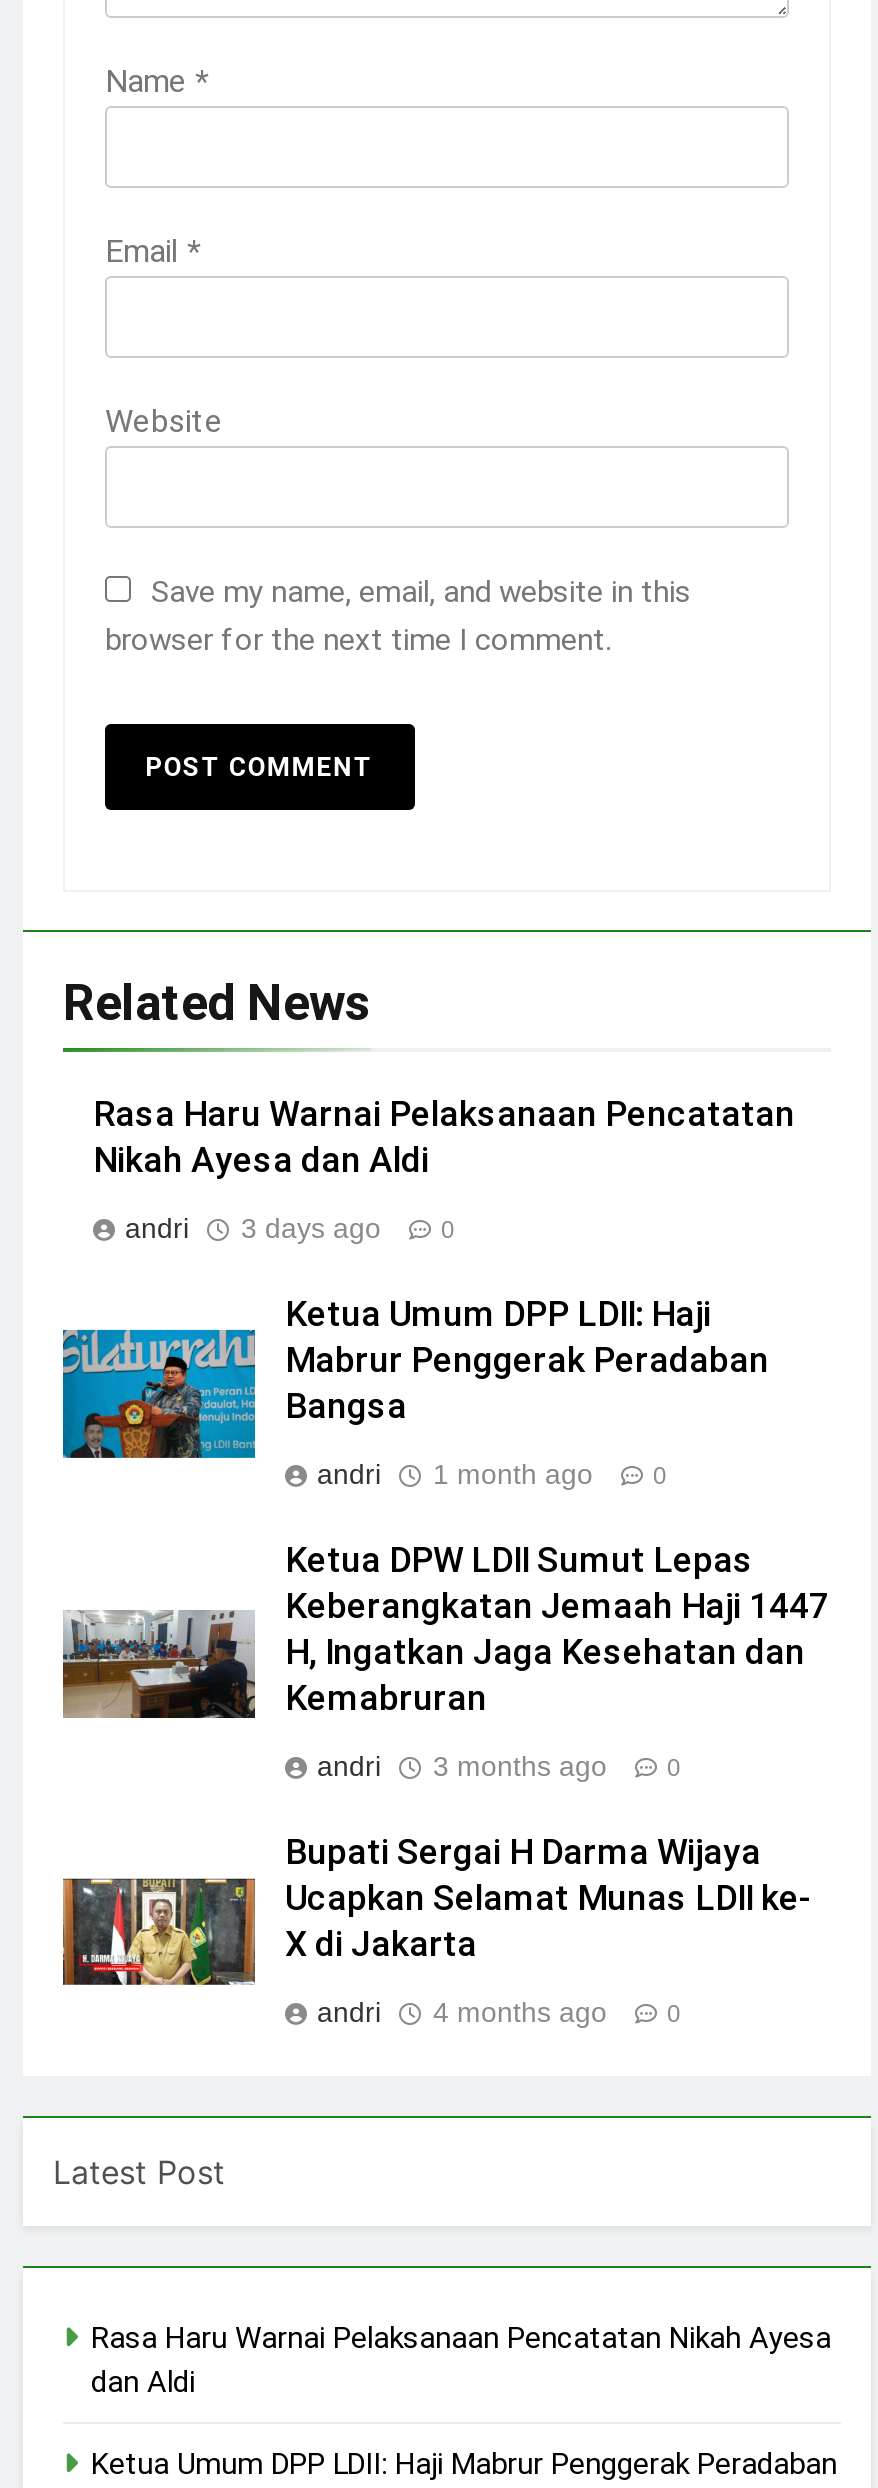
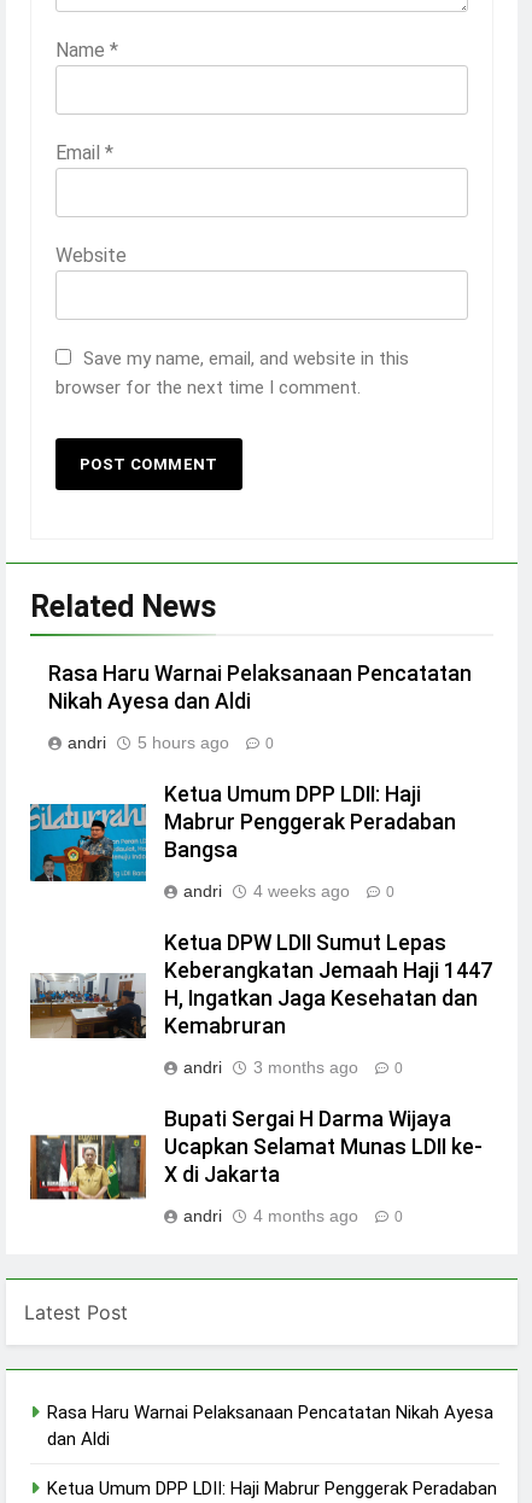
- andri 3 days ago
+ andri 5 hours ago

- andri 1 month ago
+ andri 4 weeks ago
